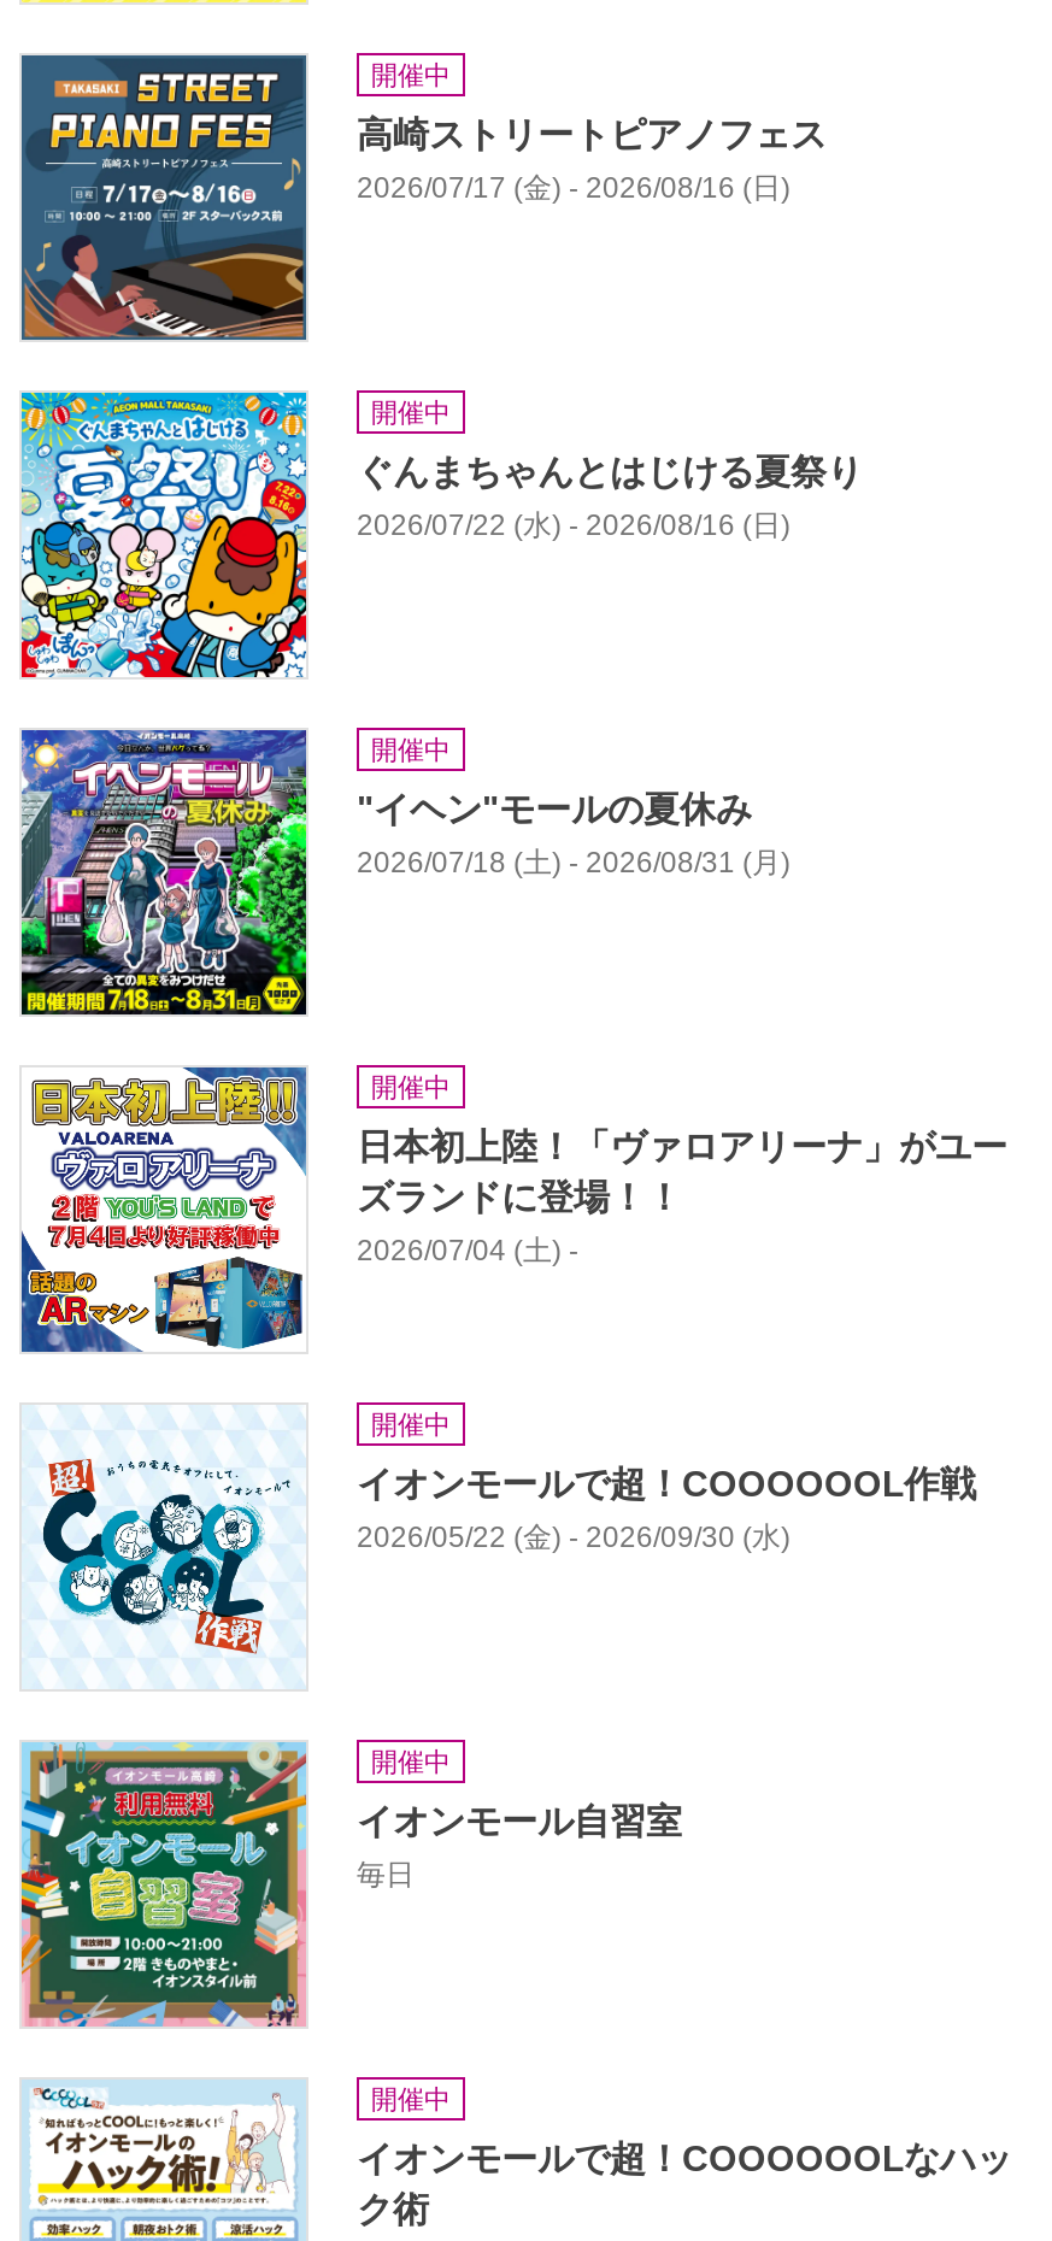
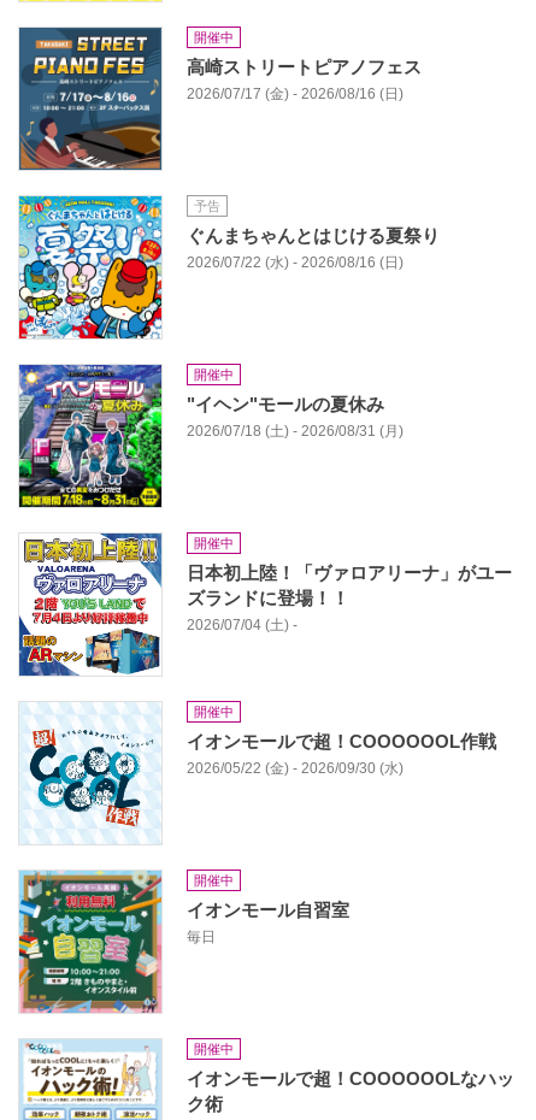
- 開催中
+ 予告
